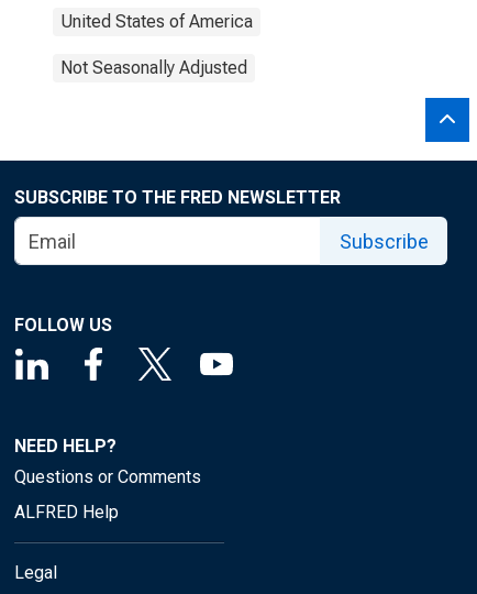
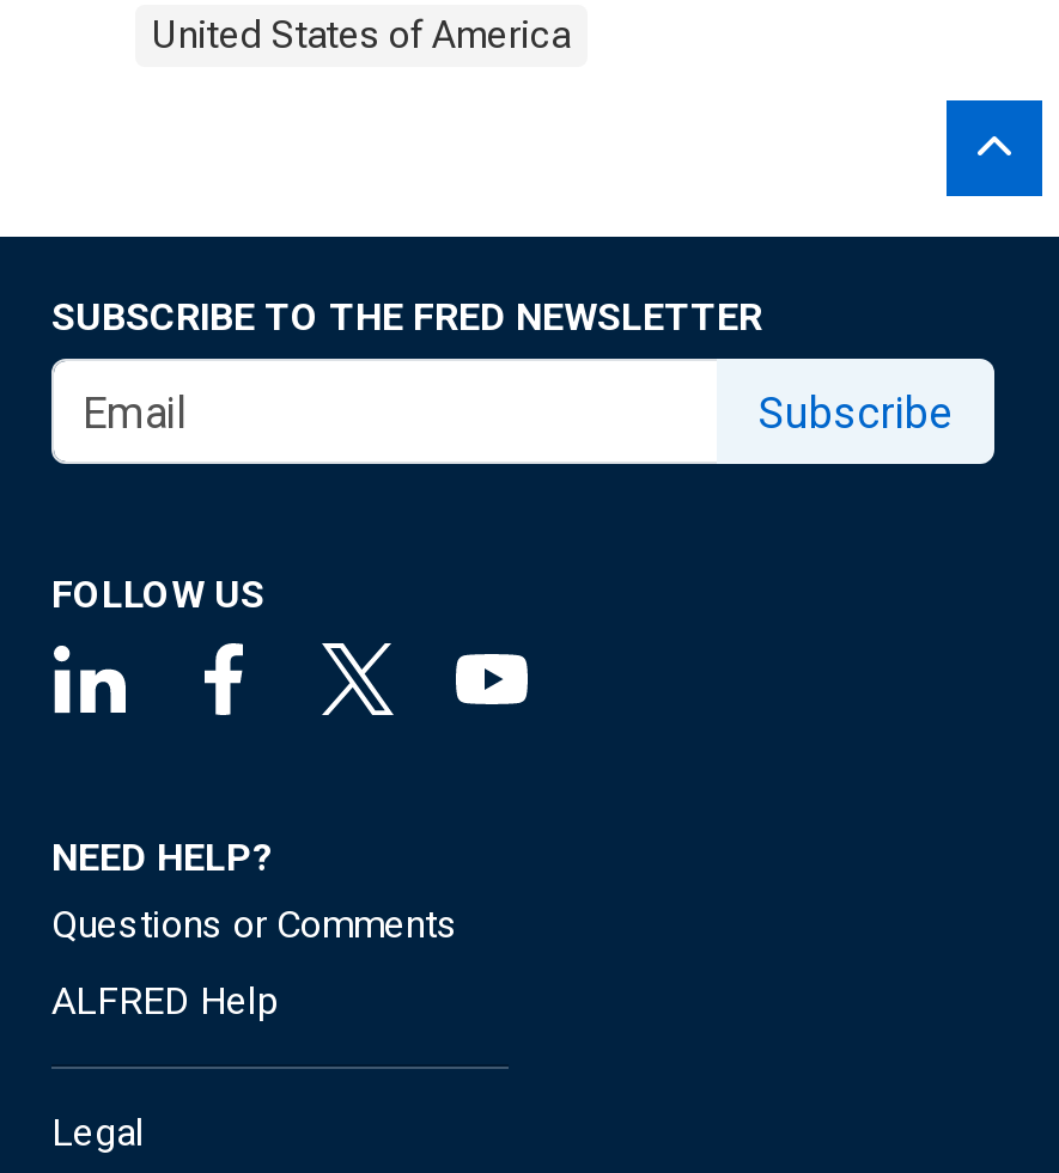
- Not Seasonally Adjusted
